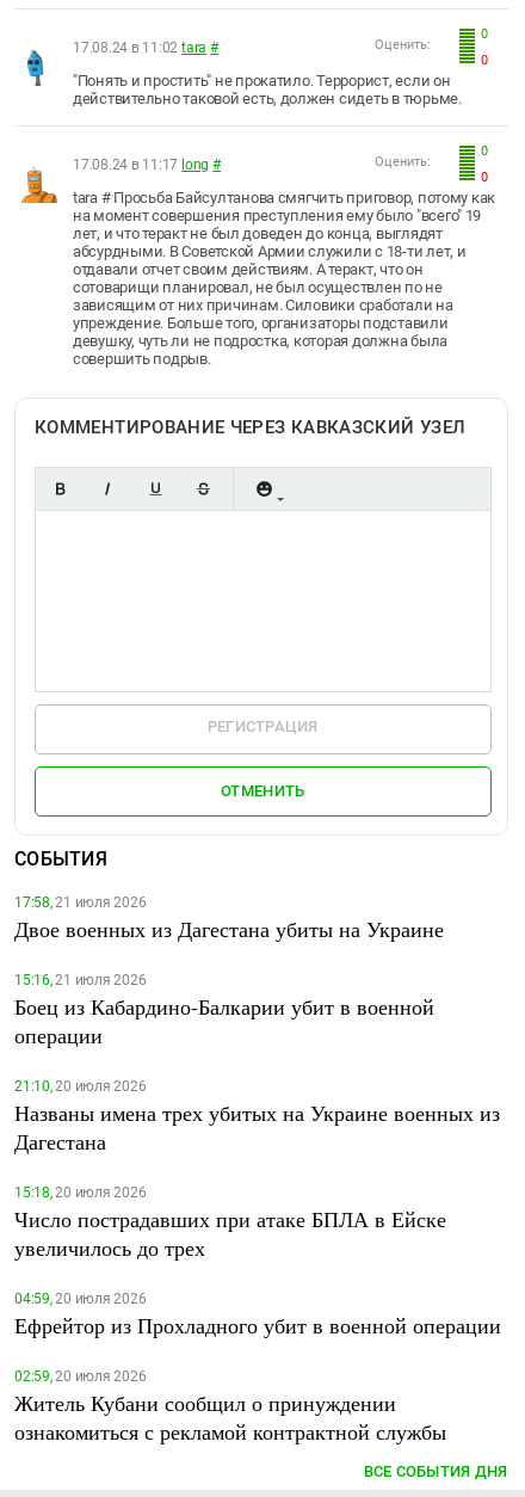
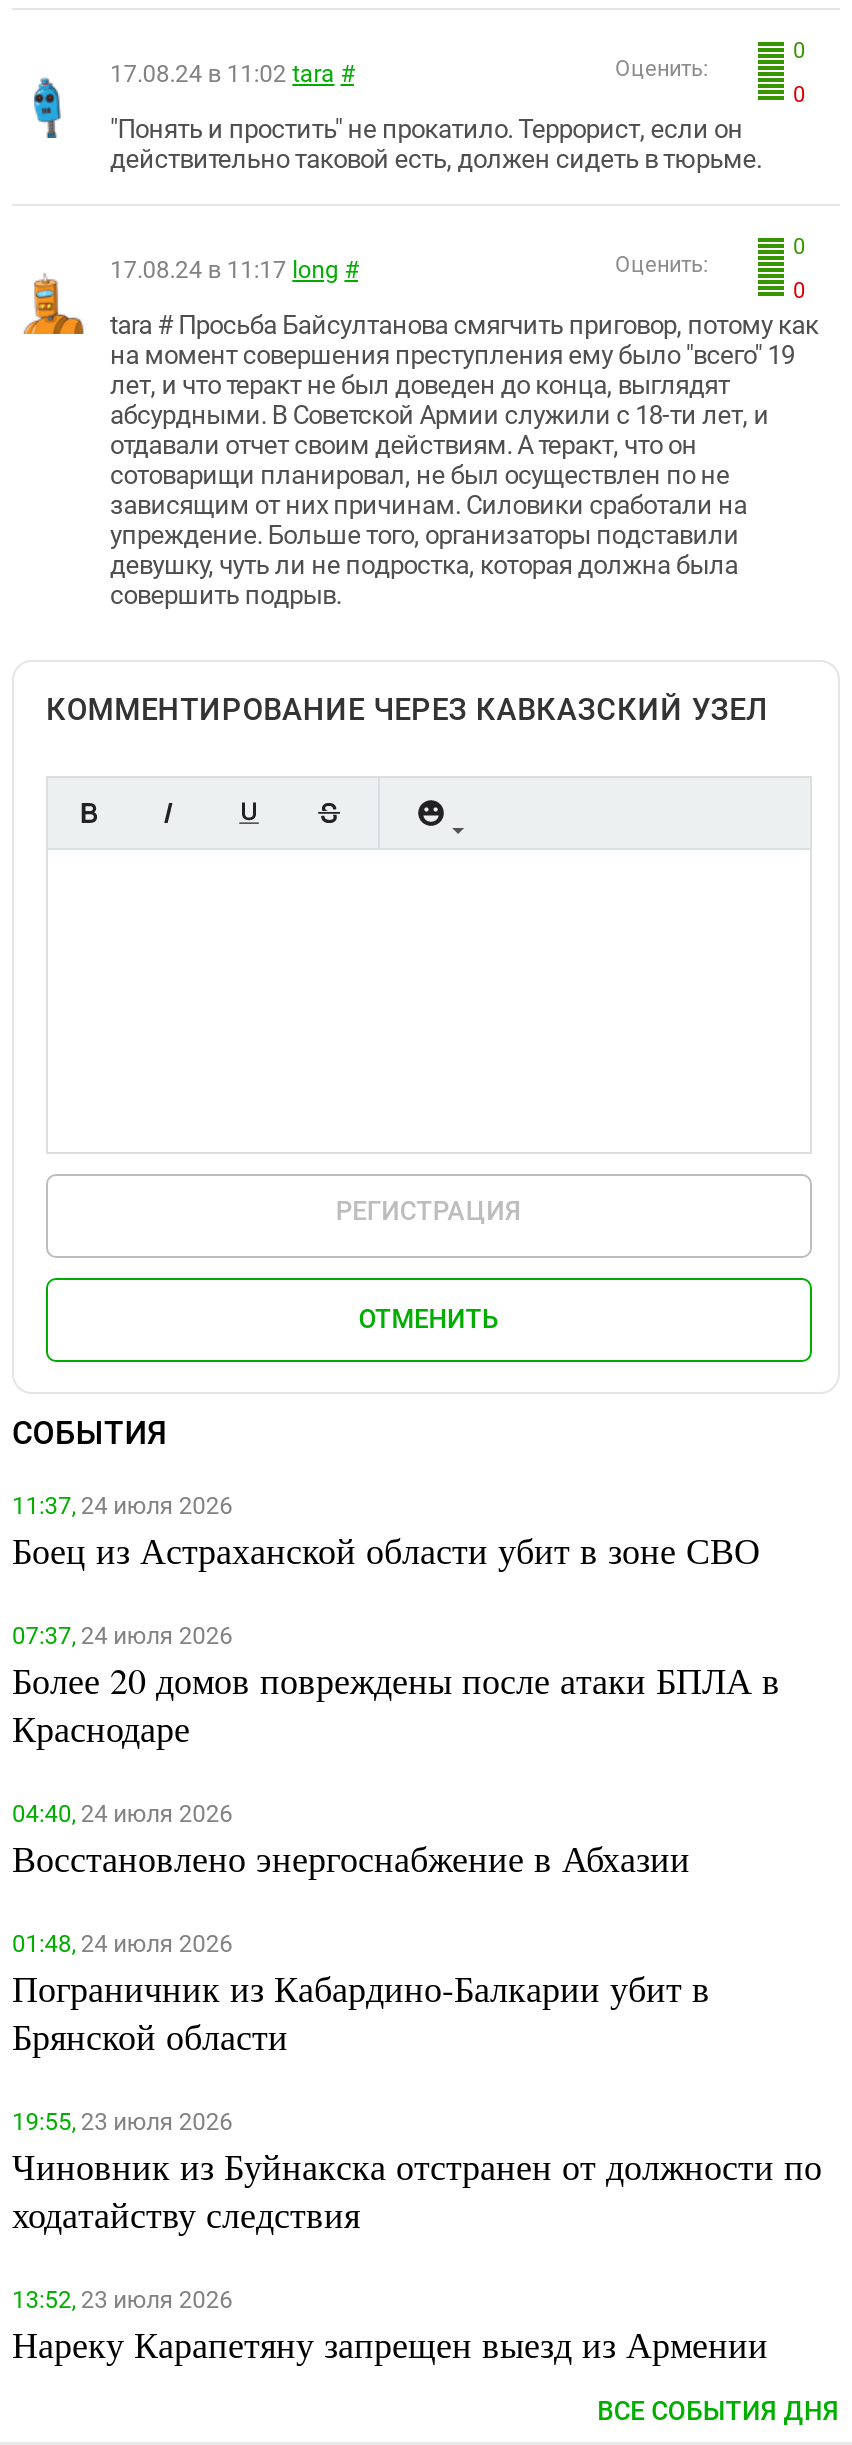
- 17:58, 21 июля 2026
- Двое военных из Дагестана убиты на Украине
+ 11:37, 24 июля 2026
+ Боец из Астраханской области убит в зоне СВО

- 15:16, 21 июля 2026
- Боец из Кабардино-Балкарии убит в военной
- операции
+ 07:37, 24 июля 2026
+ Более 20 домов повреждены после атаки БПЛА в
+ Краснодаре

- 21:10, 20 июля 2026
- Названы имена трех убитых на Украине военных из
- Дагестана
+ 04:40, 24 июля 2026
+ Восстановлено энергоснабжение в Абхазии

- 15:18, 20 июля 2026
- Число пострадавших при атаке БПЛА в Ейске
- увеличилось до трех
+ 01:48, 24 июля 2026
+ Пограничник из Кабардино-Балкарии убит в
+ Брянской области

- 04:59, 20 июля 2026
- Ефрейтор из Прохладного убит в военной операции
+ 19:55, 23 июля 2026
+ Чиновник из Буйнакска отстранен от должности по
+ ходатайству следствия

- 02:59, 20 июля 2026
- Житель Кубани сообщил о принуждении
- ознакомиться с рекламой контрактной службы
+ 13:52, 23 июля 2026
+ Нареку Карапетяну запрещен выезд из Армении
